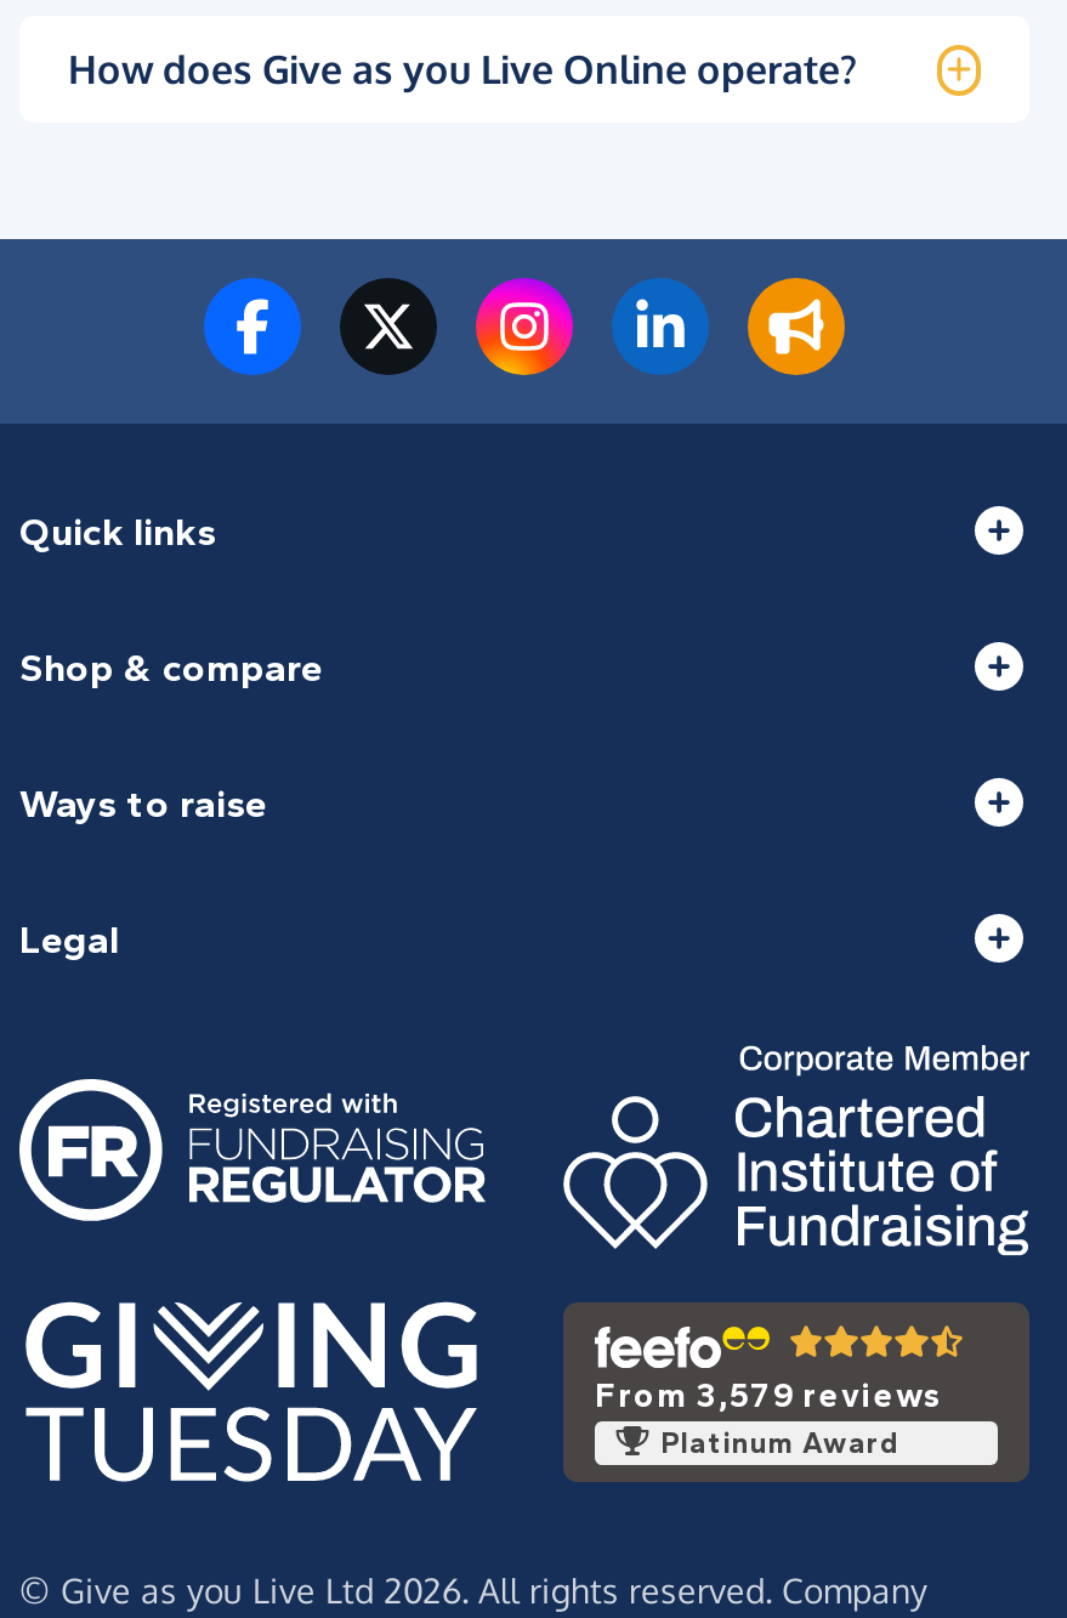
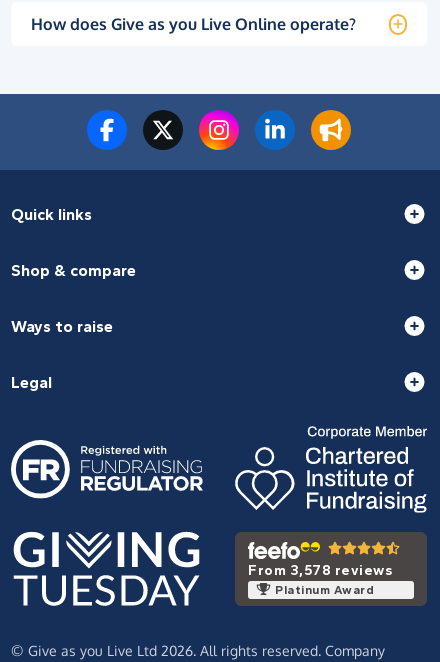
- From 3,579 reviews
+ From 3,578 reviews
